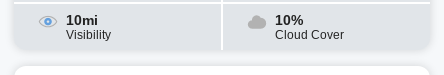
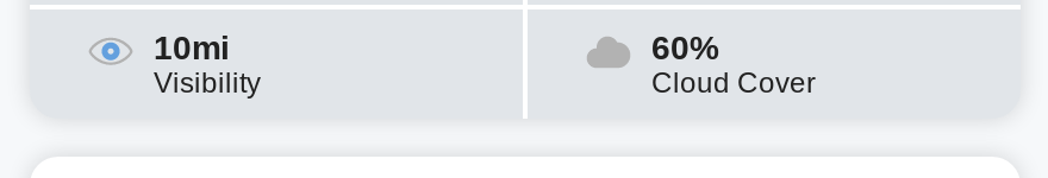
- 10%
+ 60%
